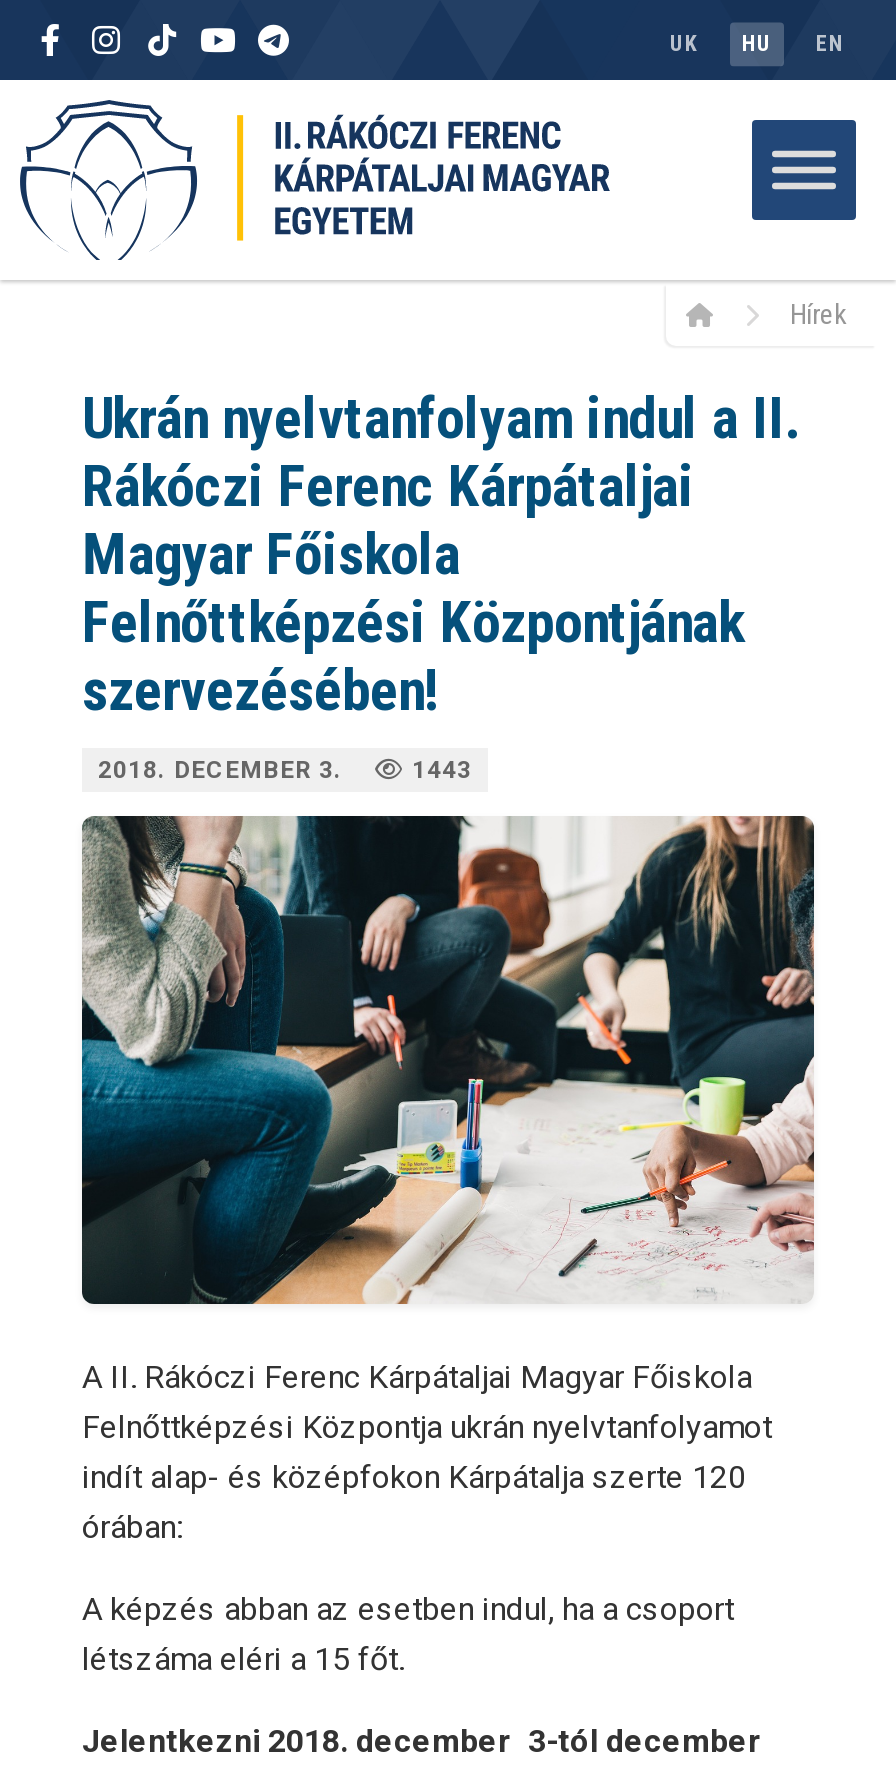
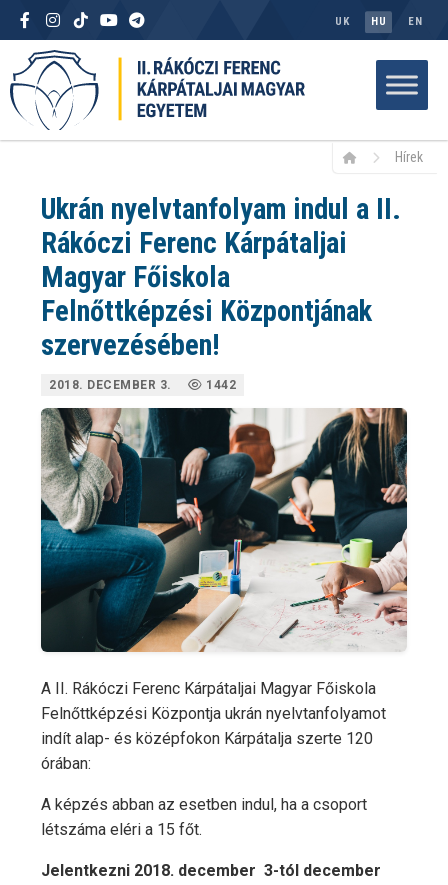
- 1443
+ 1442
